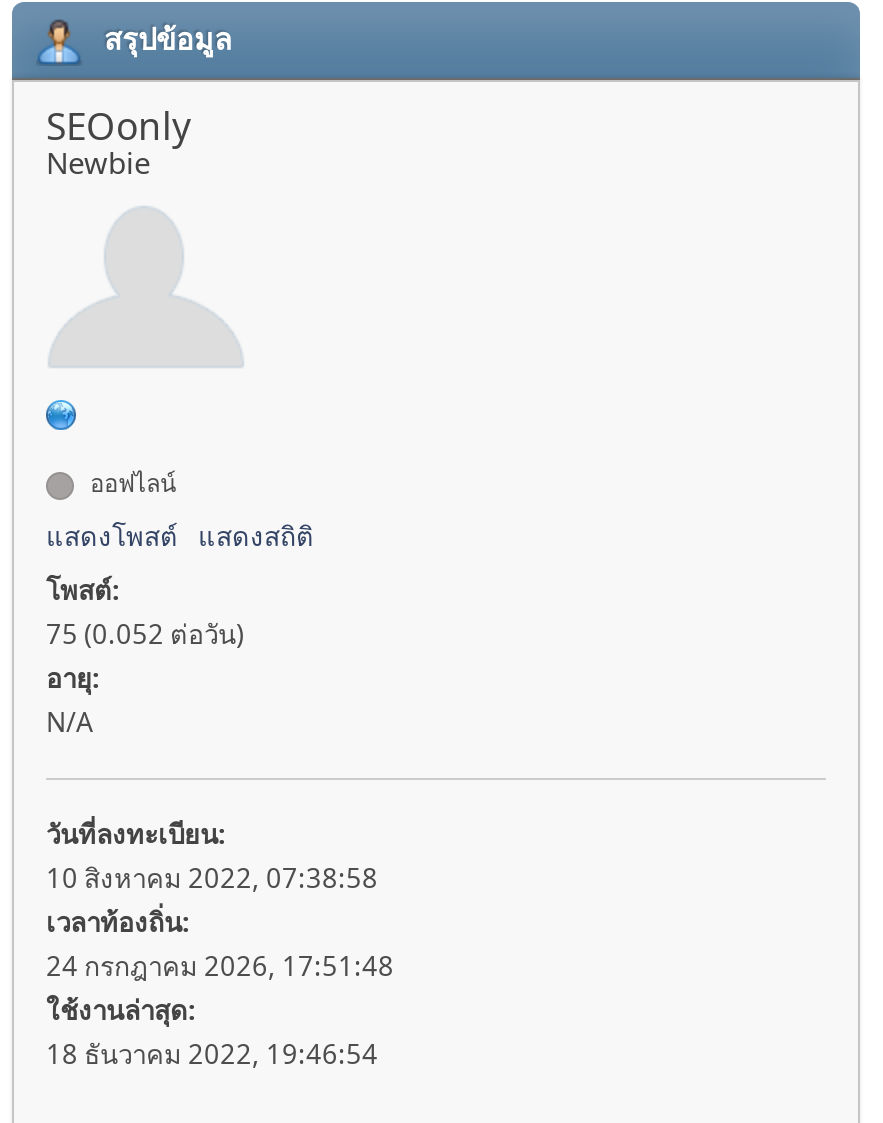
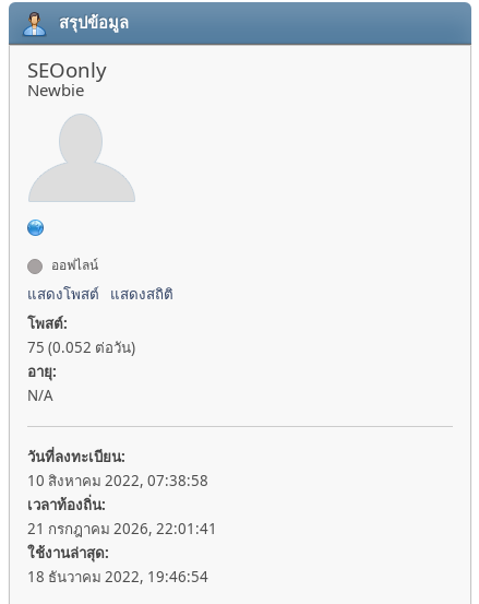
- 24 กรกฎาคม 2026, 17:51:48
+ 21 กรกฎาคม 2026, 22:01:41
